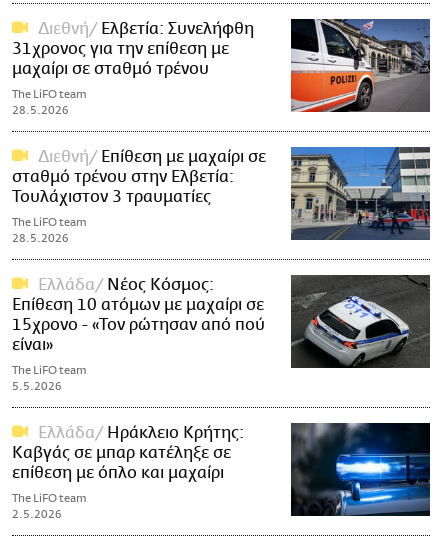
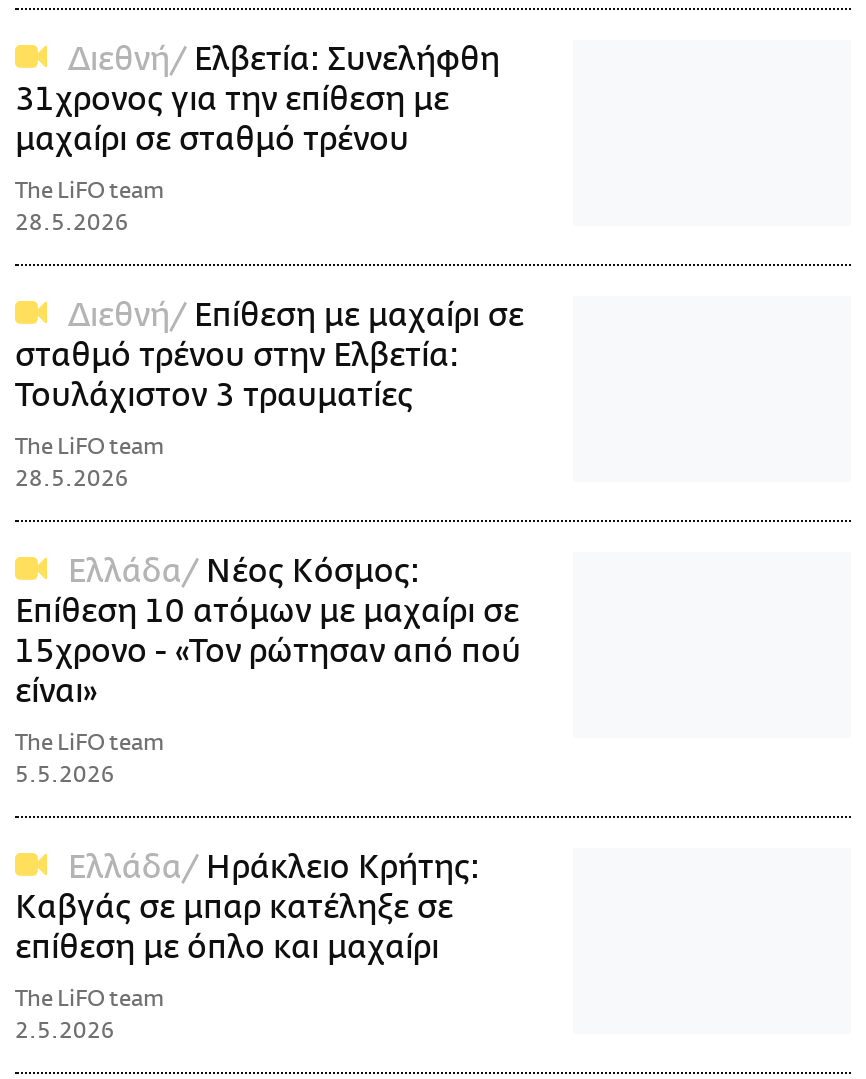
- [image]

- [image]

- [image]

- [image]
